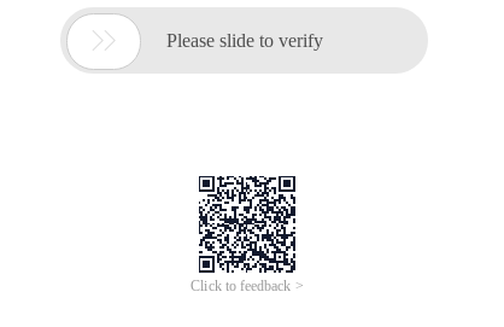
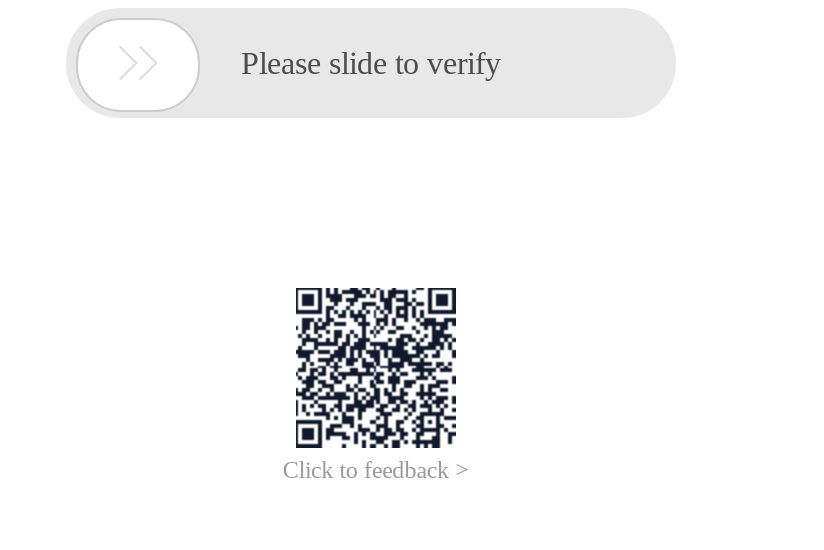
- [image]
+ [image]
